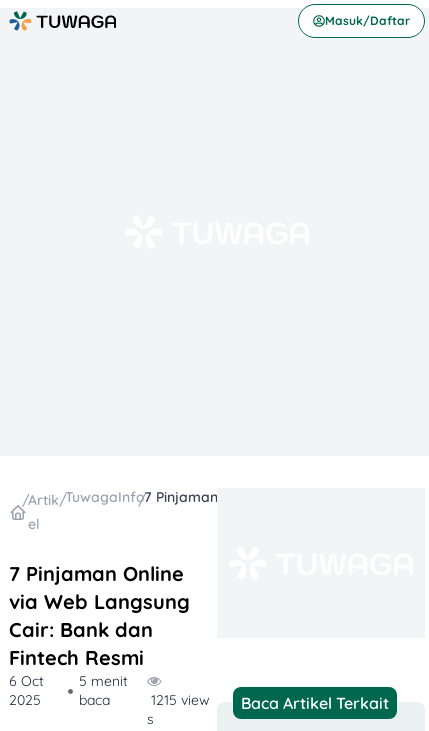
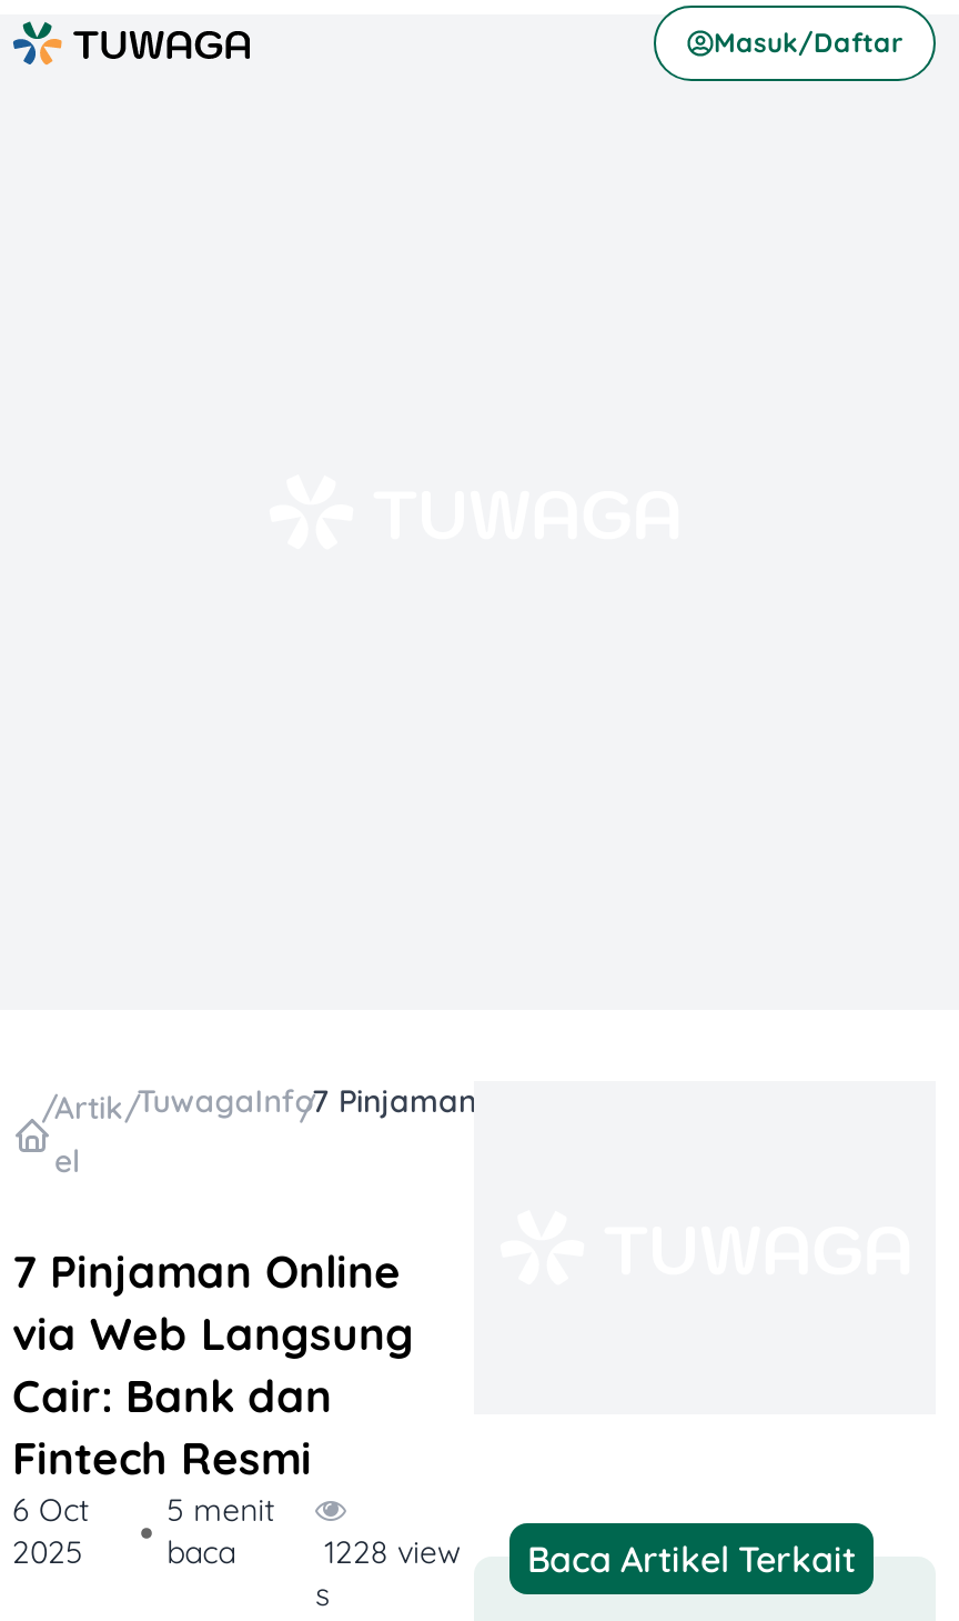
- 1215 view
+ 1228 view
